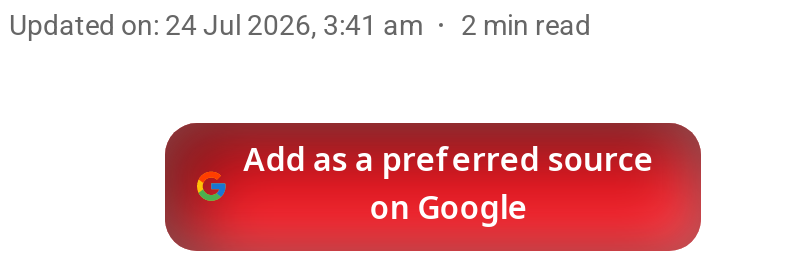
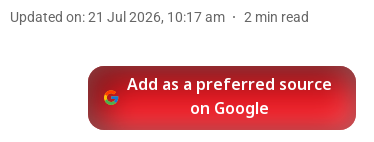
- Updated on: 24 Jul 2026, 3:41 am
+ Updated on: 21 Jul 2026, 10:17 am
